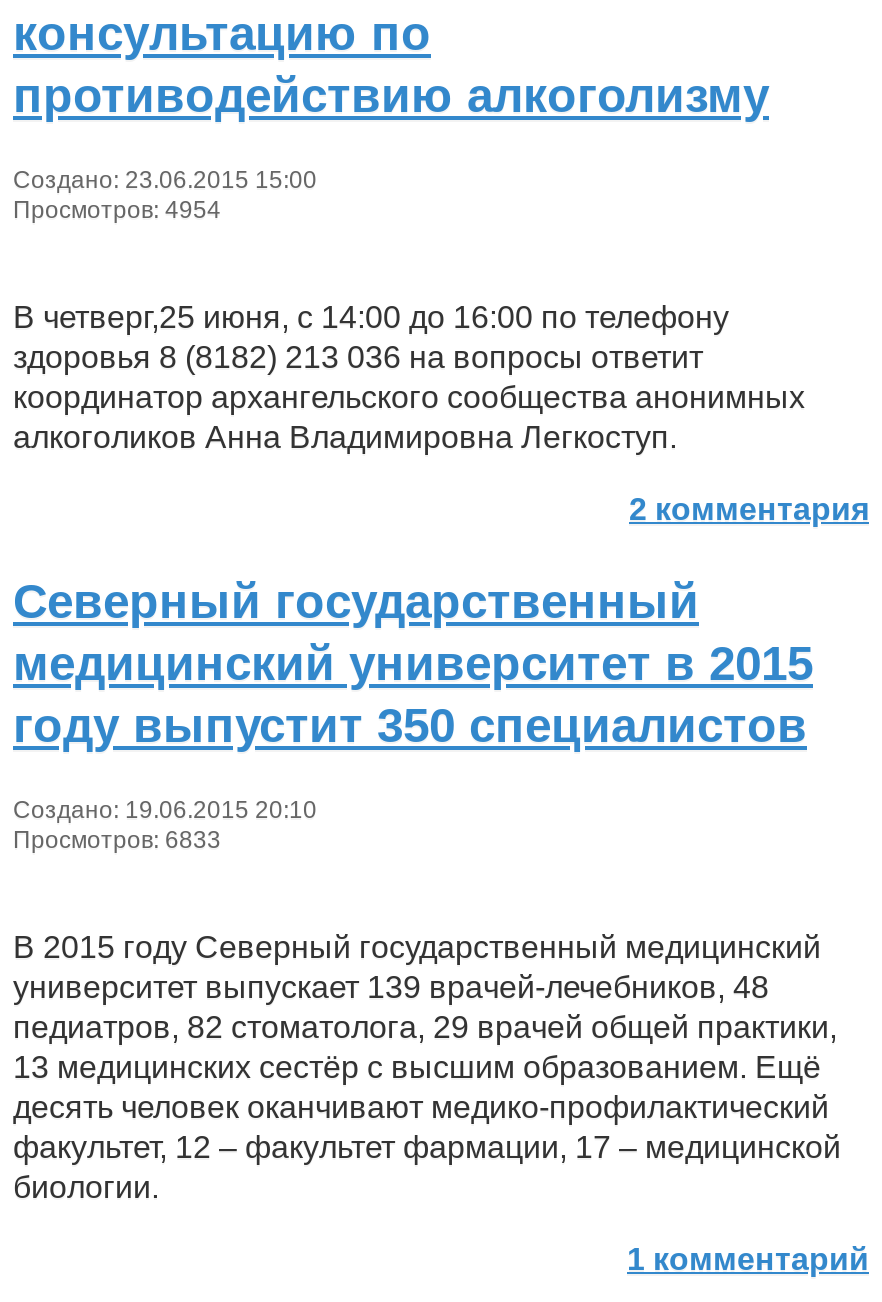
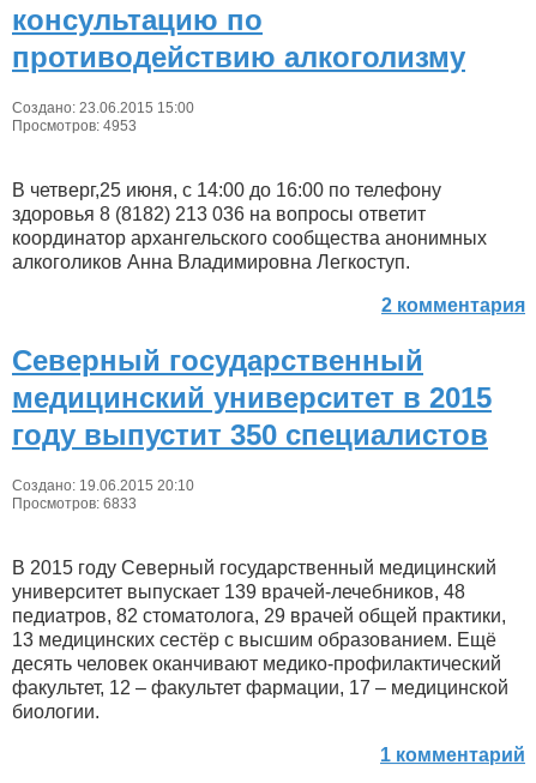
- Просмотров: 4954
+ Просмотров: 4953
